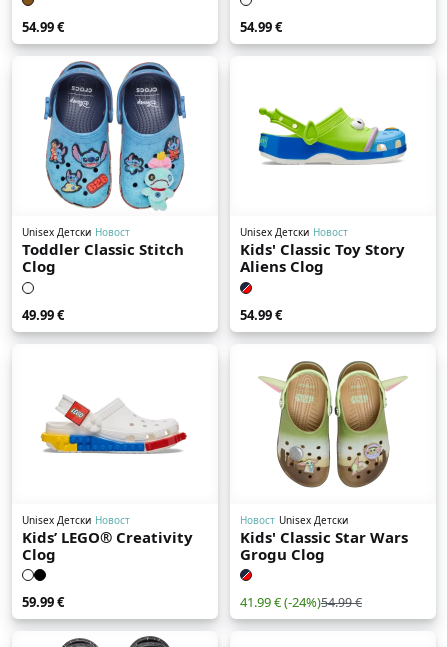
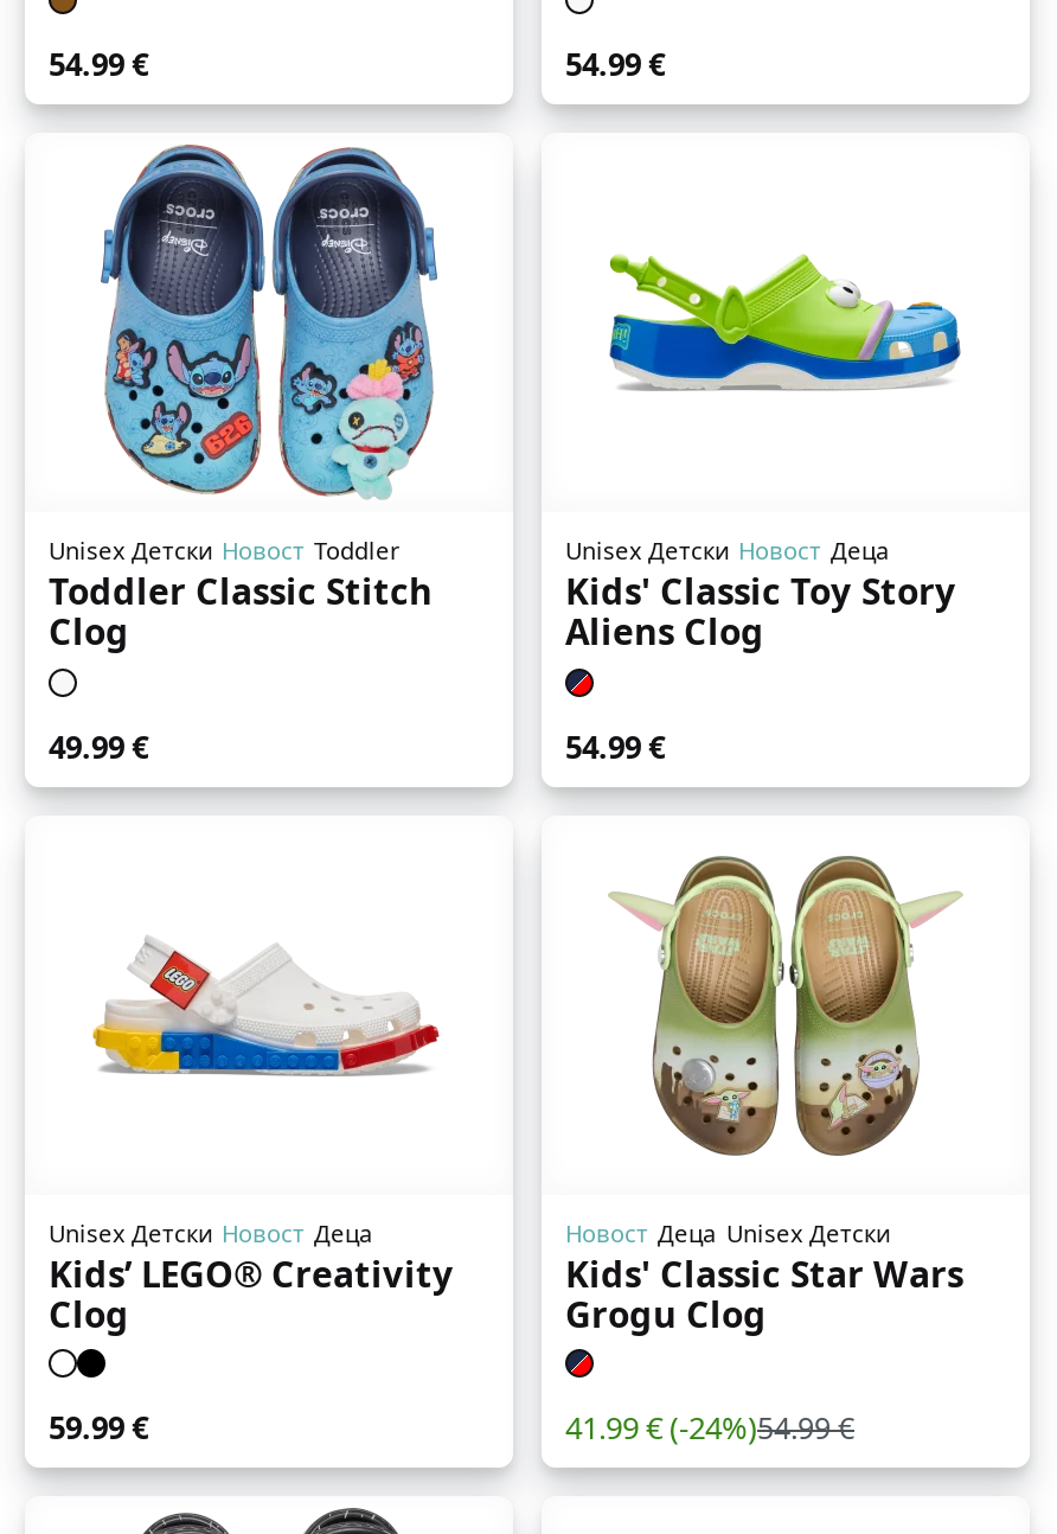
- Unisex Детски Новост
+ Unisex Детски Новост Toddler

- Unisex Детски Новост
+ Unisex Детски Новост Деца

- Unisex Детски Новост
+ Unisex Детски Новост Деца

- Новост Unisex Детски
+ Новост Деца Unisex Детски
